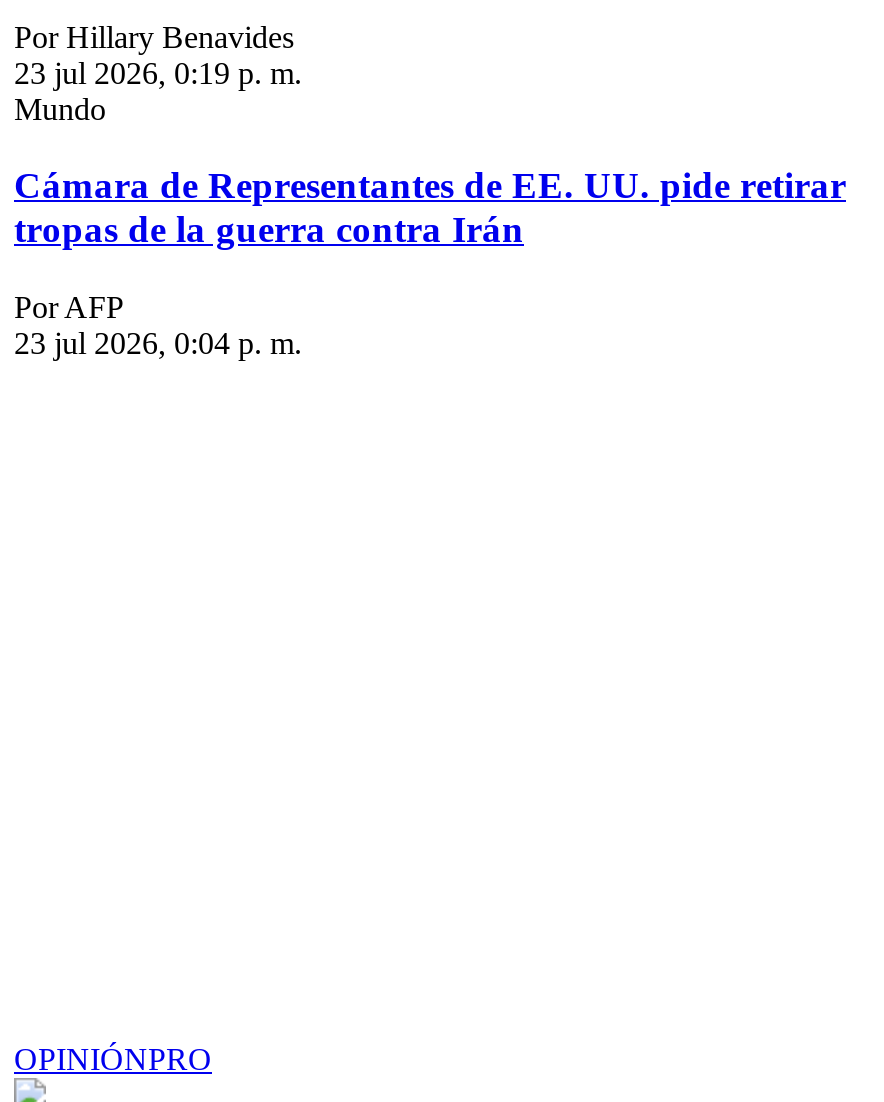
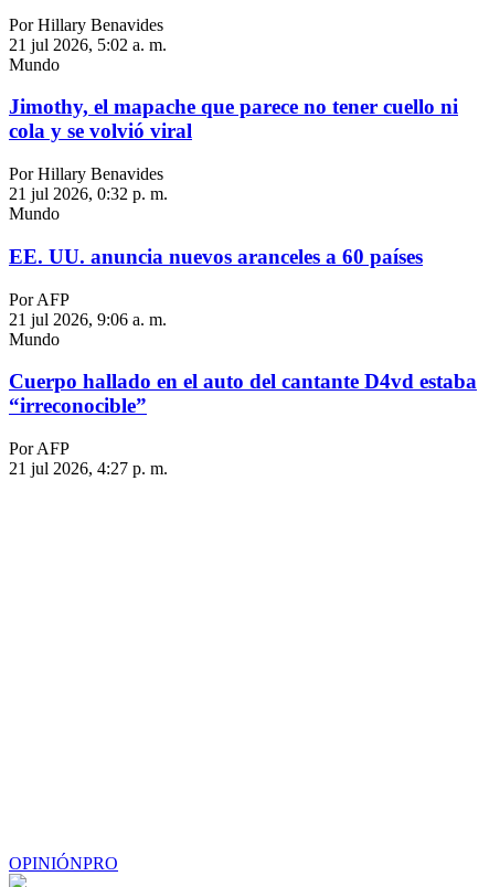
- 23 jul 2026, 0:19 p. m.
+ 21 jul 2026, 5:02 a. m.

- Cámara de Representantes de EE. UU. pide retirar
- tropas de la guerra contra Irán
+ Jimothy, el mapache que parece no tener cuello ni
+ cola y se volvió viral
+ Por Hillary Benavides
+ 21 jul 2026, 0:32 p. m.
+ Mundo
+ EE. UU. anuncia nuevos aranceles a 60 países

- 23 jul 2026, 0:04 p. m.
+ 21 jul 2026, 9:06 a. m.
+ Mundo
+ Cuerpo hallado en el auto del cantante D4vd estaba
+ “irreconocible”
+ Por AFP
+ 21 jul 2026, 4:27 p. m.
